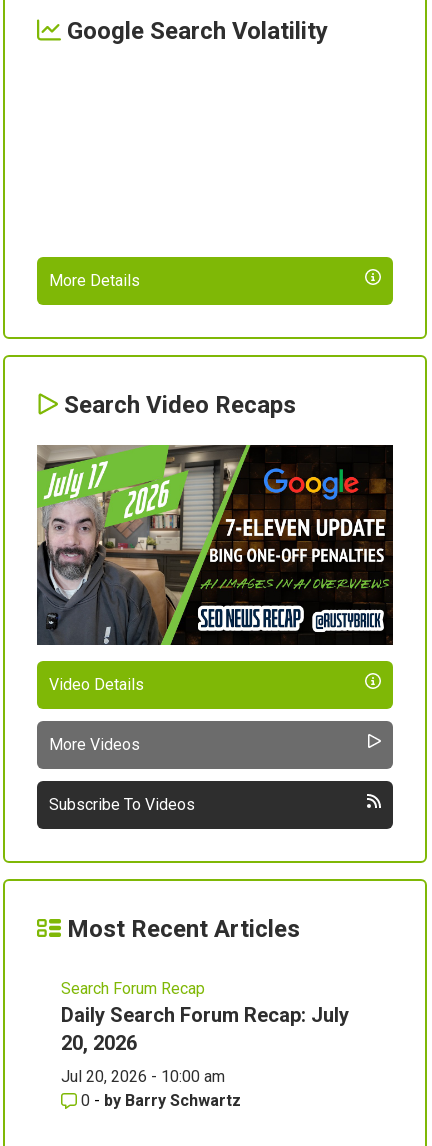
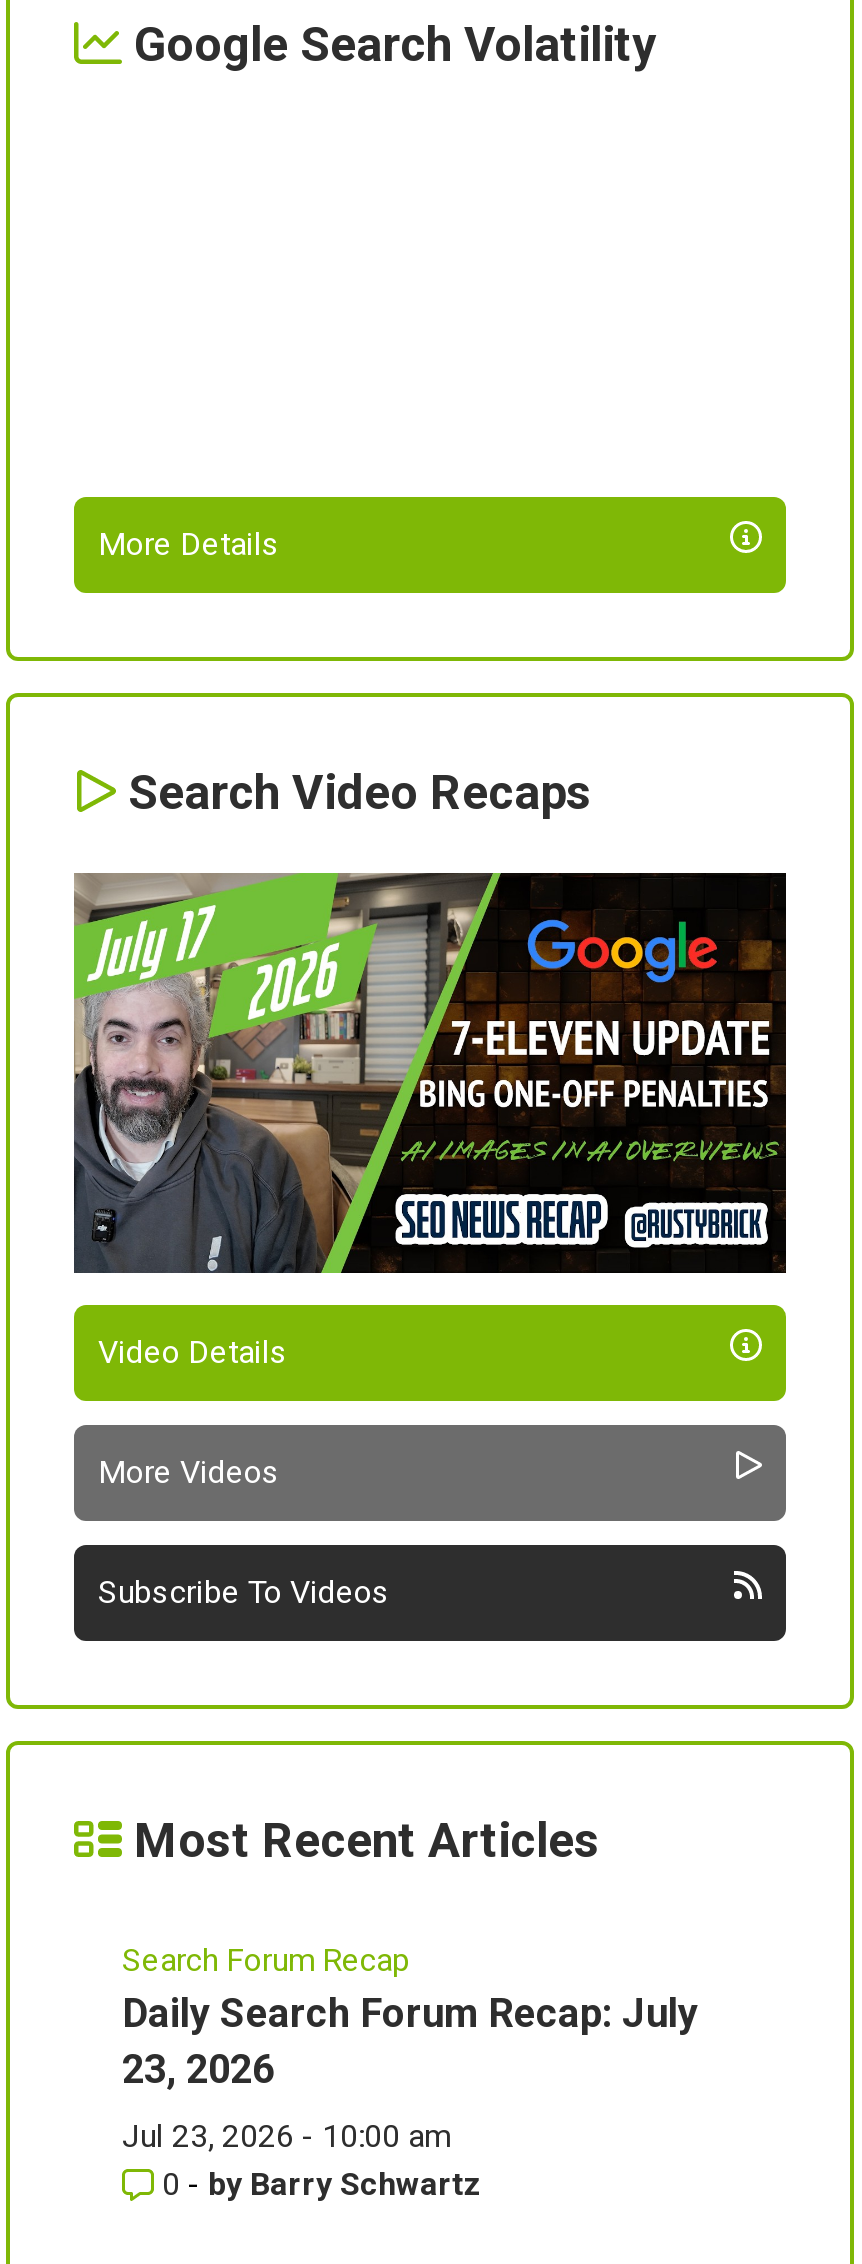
- 20, 2026
+ 23, 2026

- Jul 20, 2026 - 10:00 am
+ Jul 23, 2026 - 10:00 am
